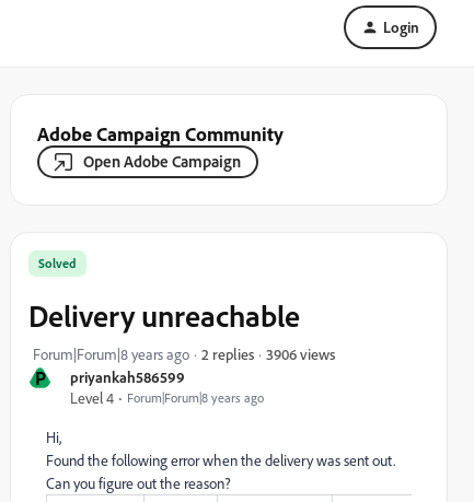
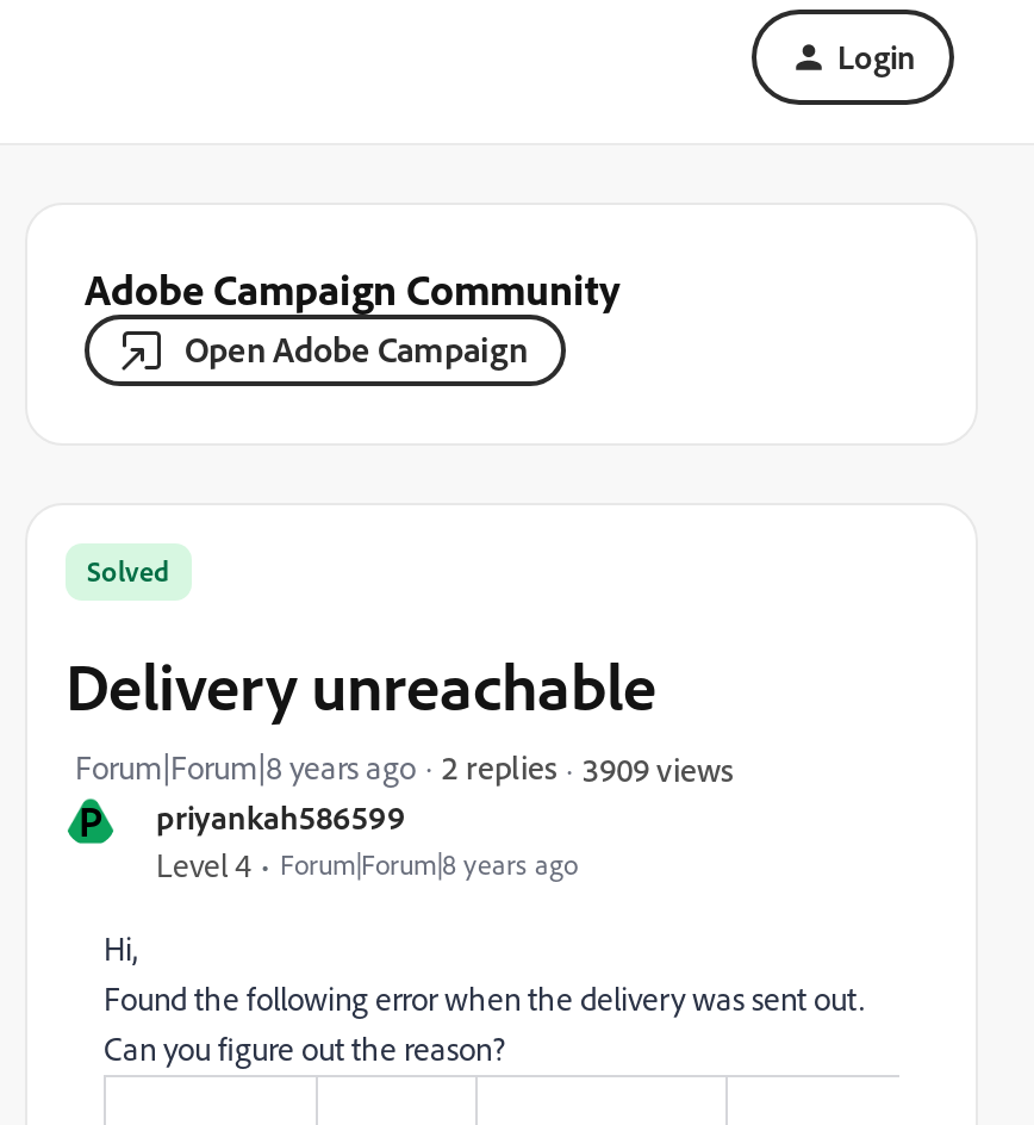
- 3906 views
+ 3909 views
